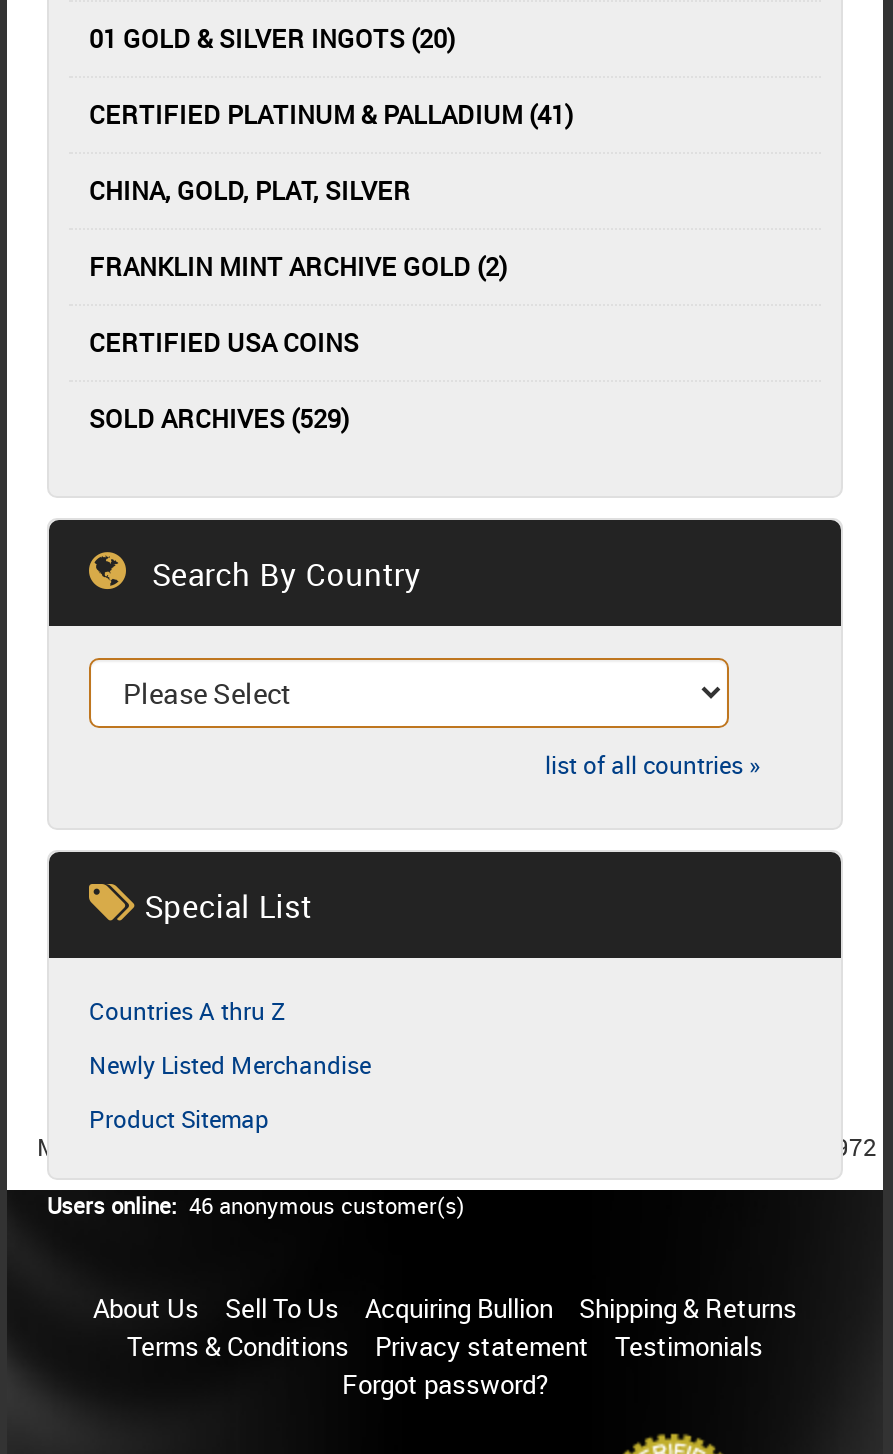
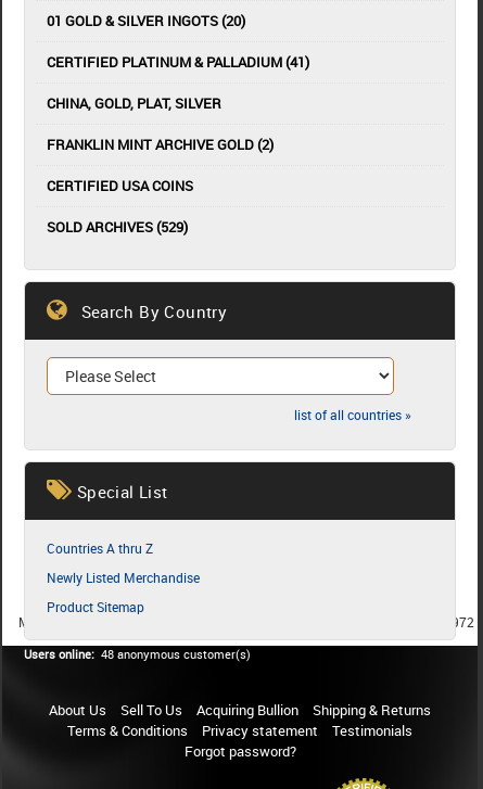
- Users online: 46 anonymous customer(s)
+ Users online: 48 anonymous customer(s)
